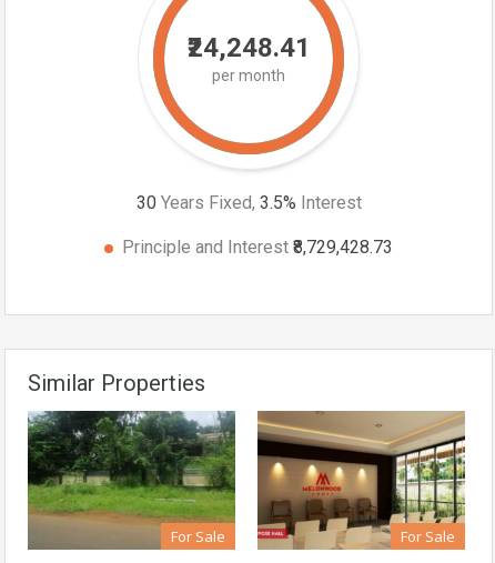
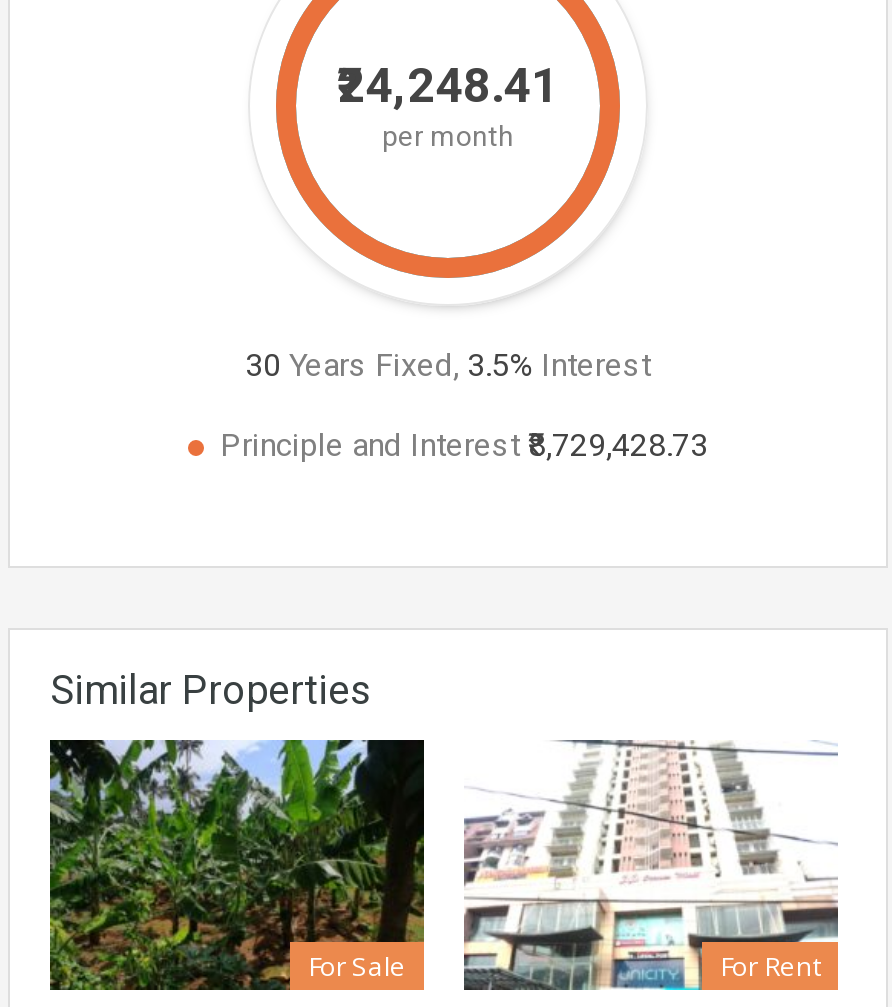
- [image]
+ [image]

- [image]
- For Sale
+ [image]
+ For Rent
